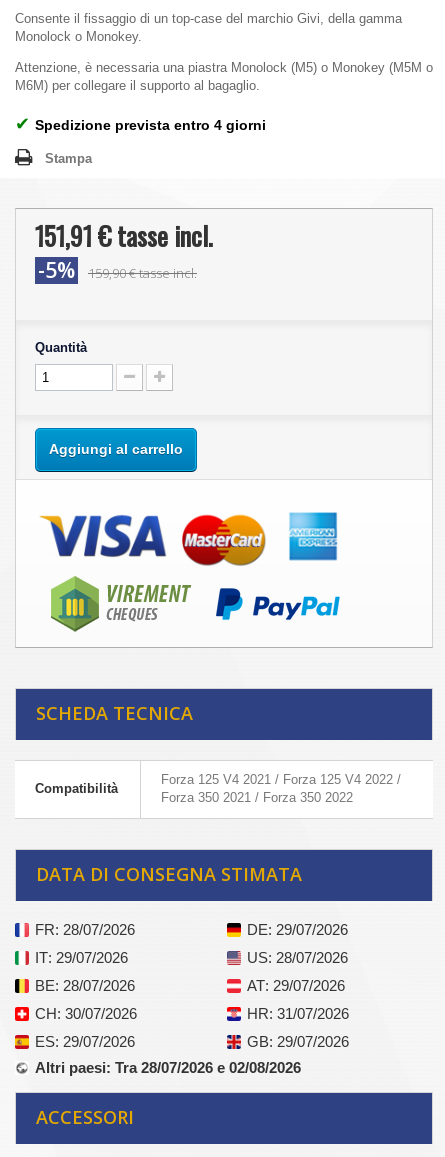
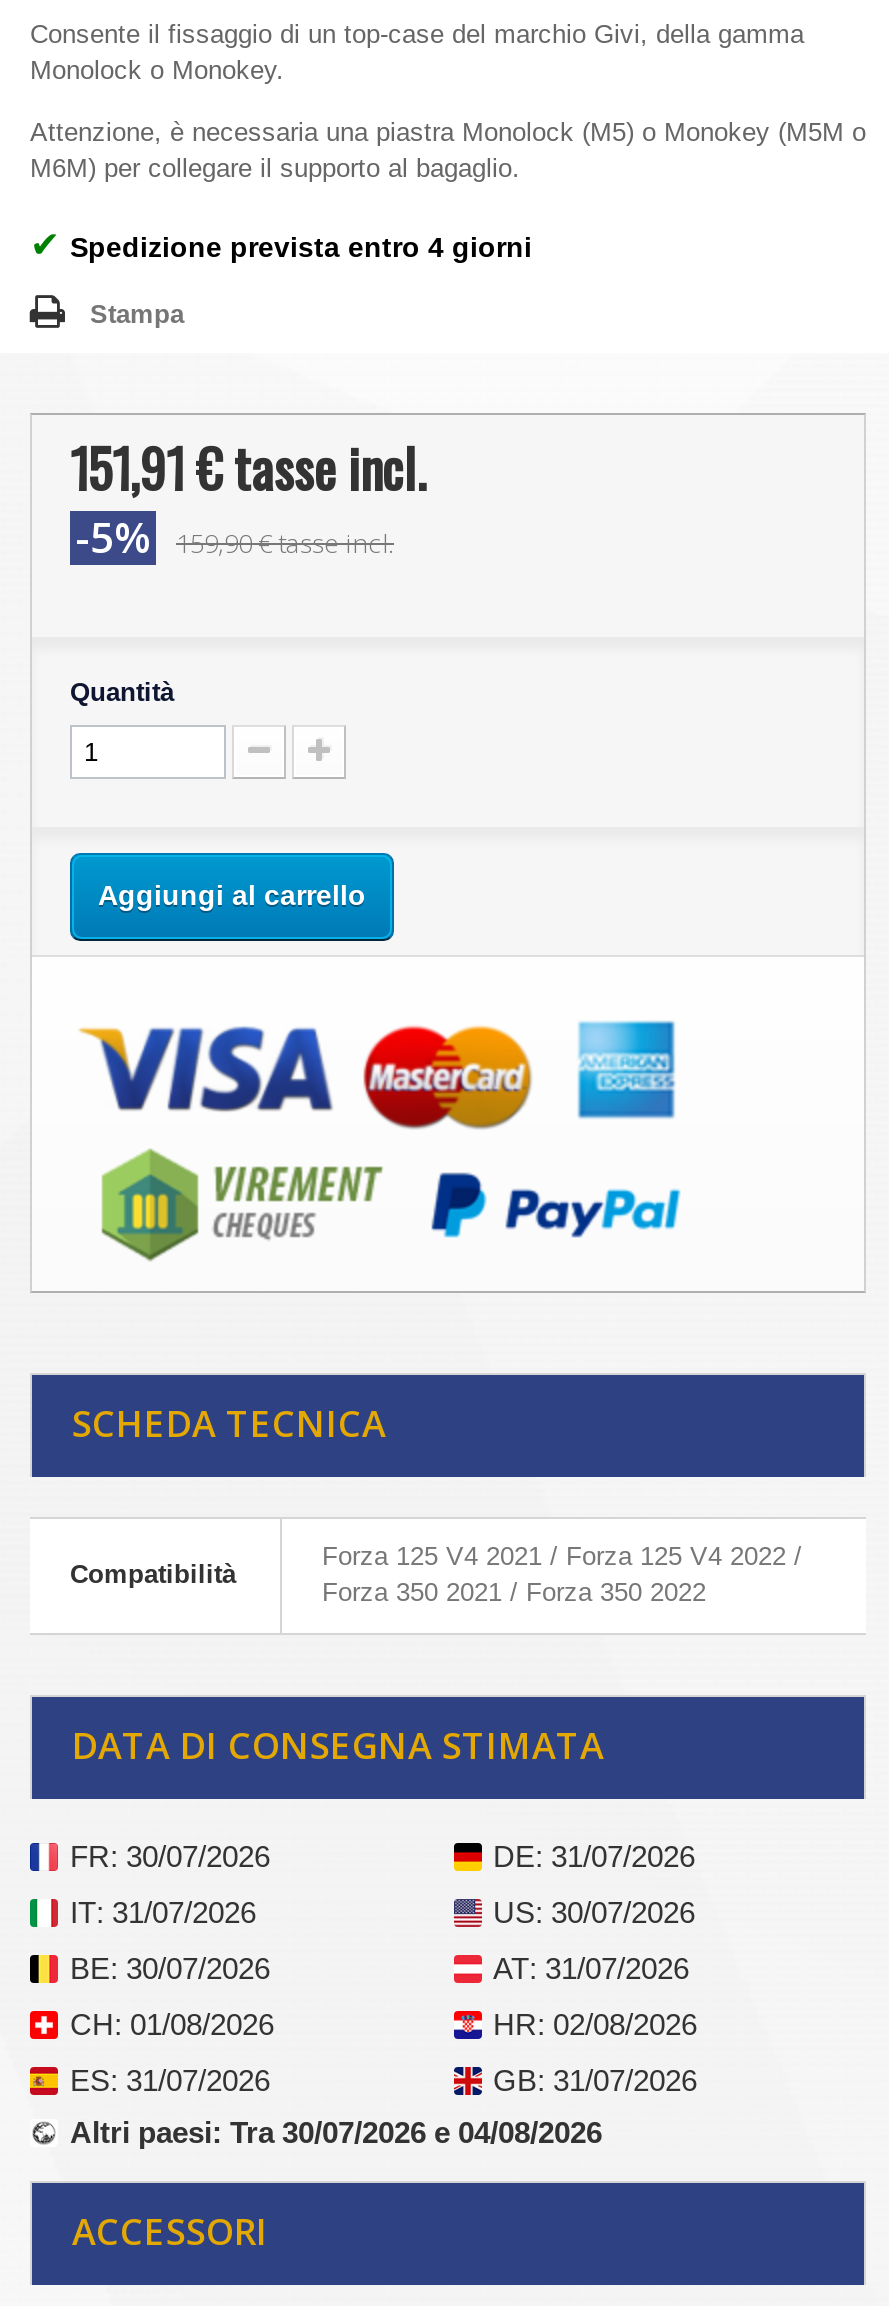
- FR: 28/07/2026
+ FR: 30/07/2026

- DE: 29/07/2026
+ DE: 31/07/2026

- IT: 29/07/2026
+ IT: 31/07/2026

- US: 28/07/2026
+ US: 30/07/2026

- BE: 28/07/2026
+ BE: 30/07/2026

- AT: 29/07/2026
+ AT: 31/07/2026

- CH: 30/07/2026
+ CH: 01/08/2026

- HR: 31/07/2026
+ HR: 02/08/2026

- ES: 29/07/2026
+ ES: 31/07/2026

- GB: 29/07/2026
+ GB: 31/07/2026

- Altri paesi: Tra 28/07/2026 e 02/08/2026
+ Altri paesi: Tra 30/07/2026 e 04/08/2026
